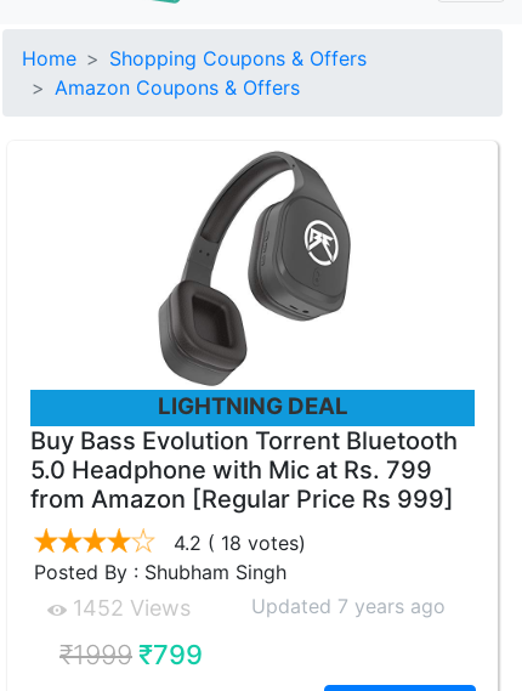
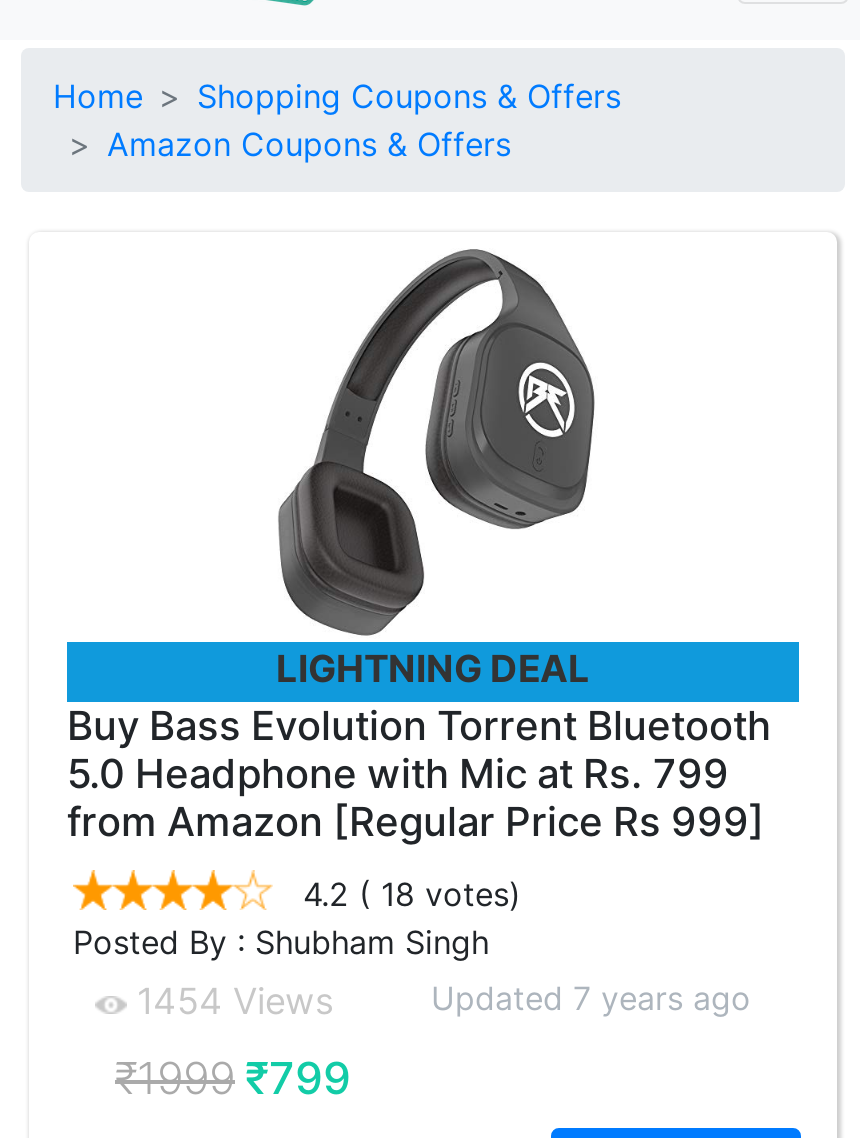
- 1452 Views
+ 1454 Views
